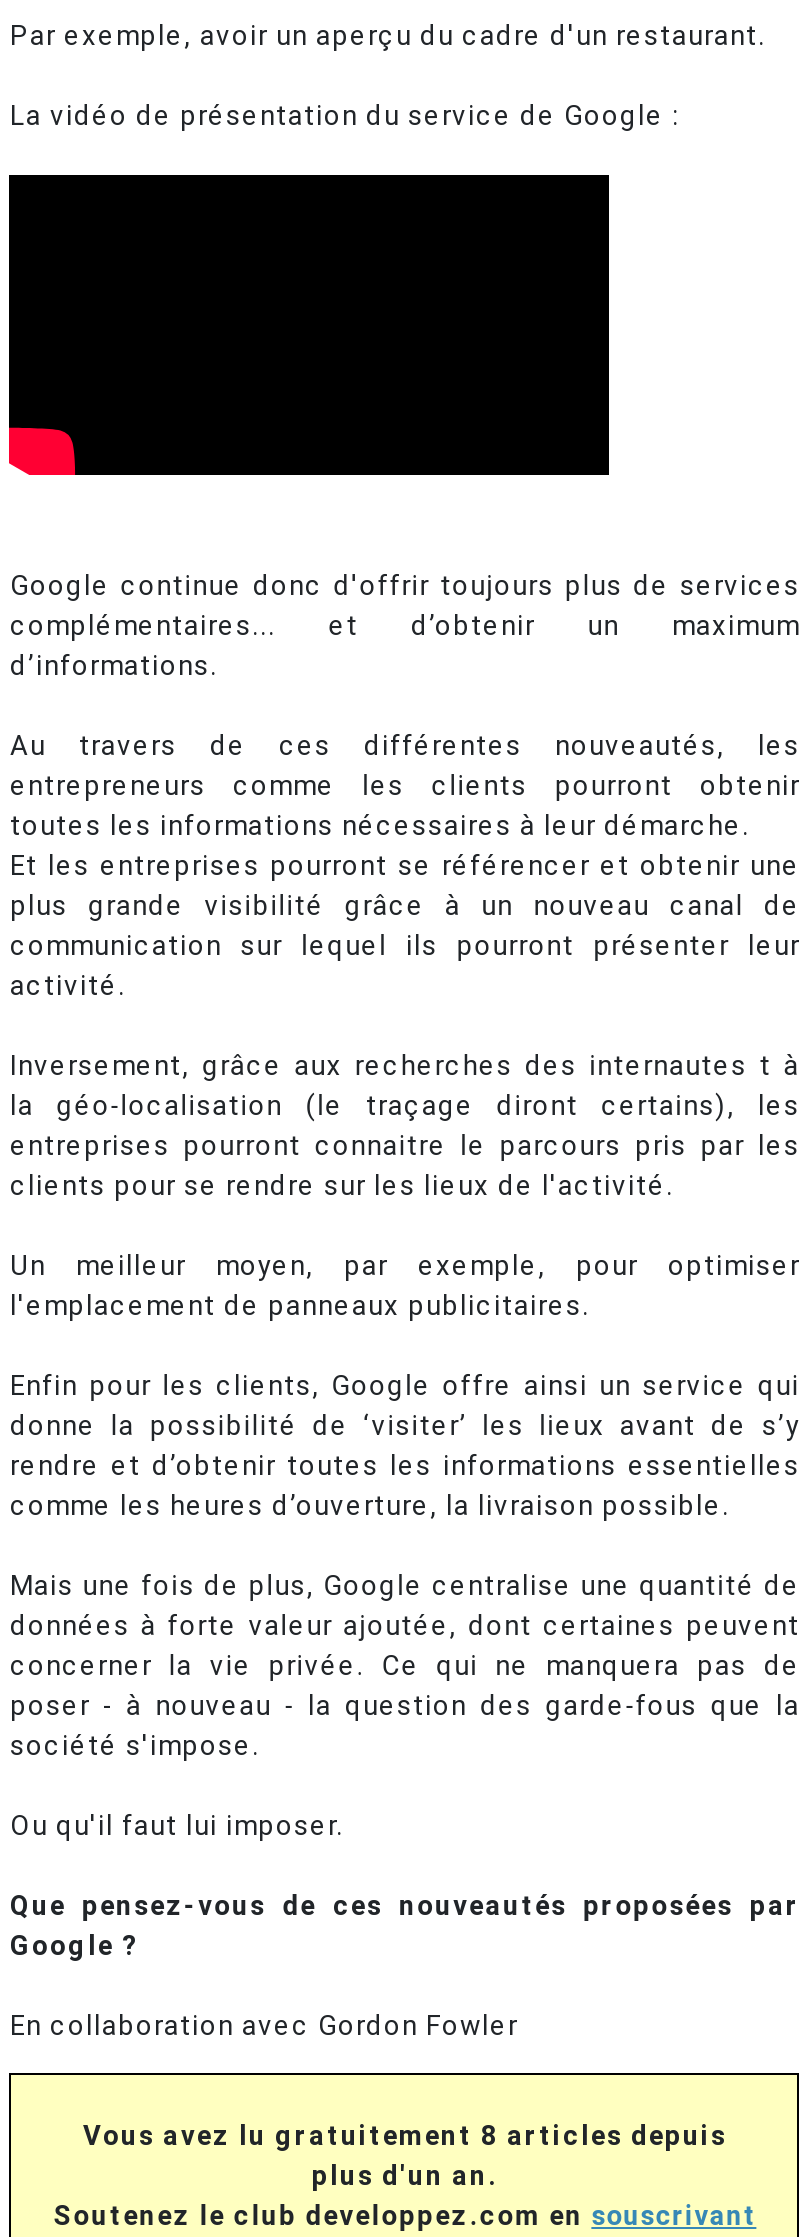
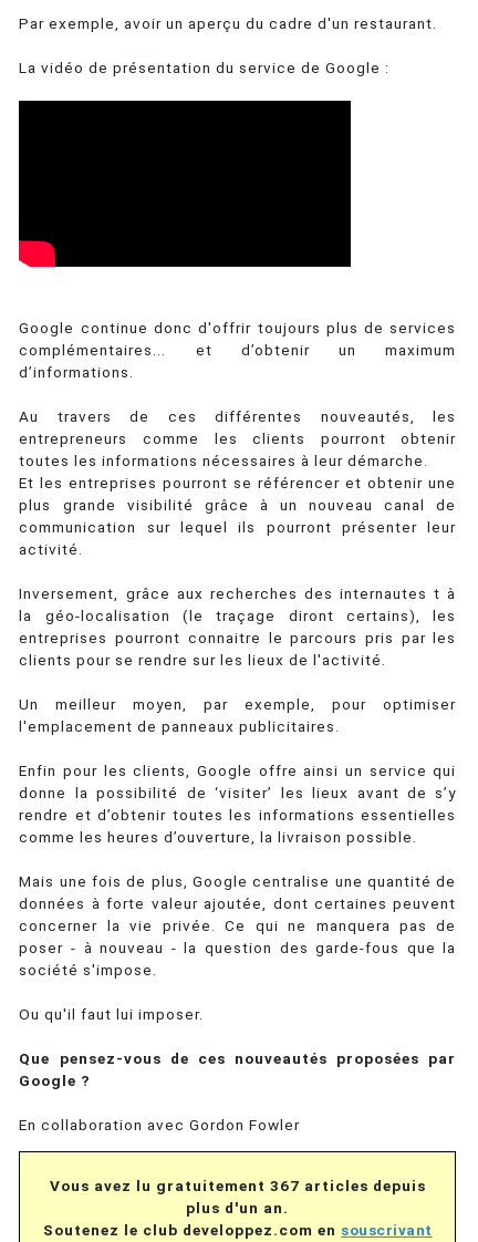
- Vous avez lu gratuitement 8 articles depuis
+ Vous avez lu gratuitement 367 articles depuis
